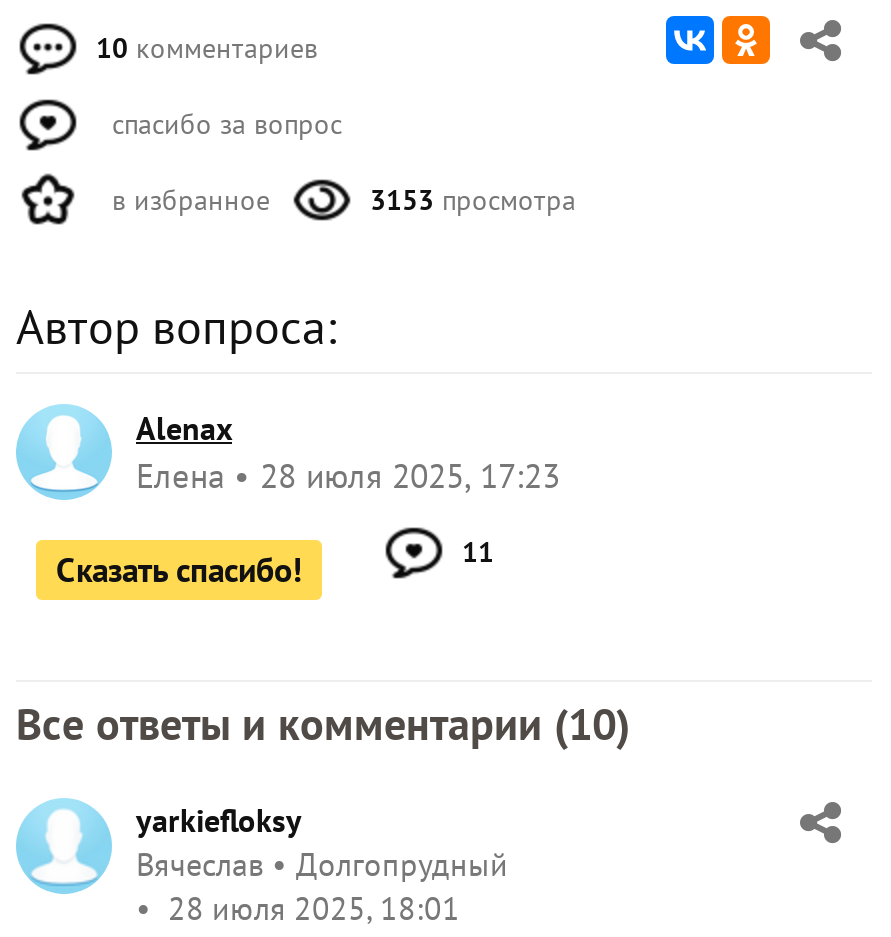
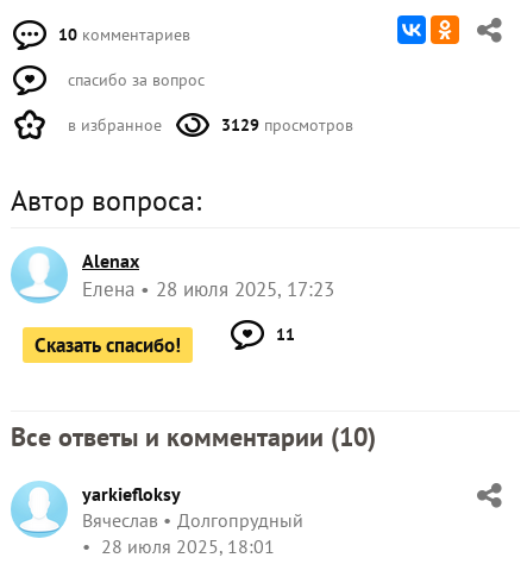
- 3153 просмотра
+ 3129 просмотров
